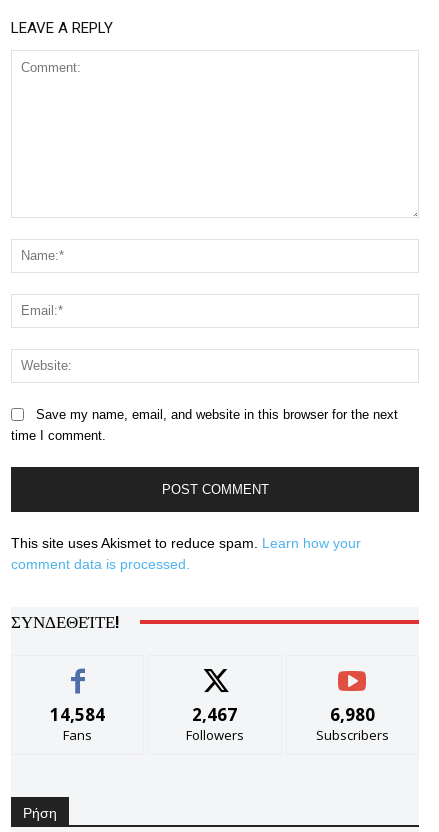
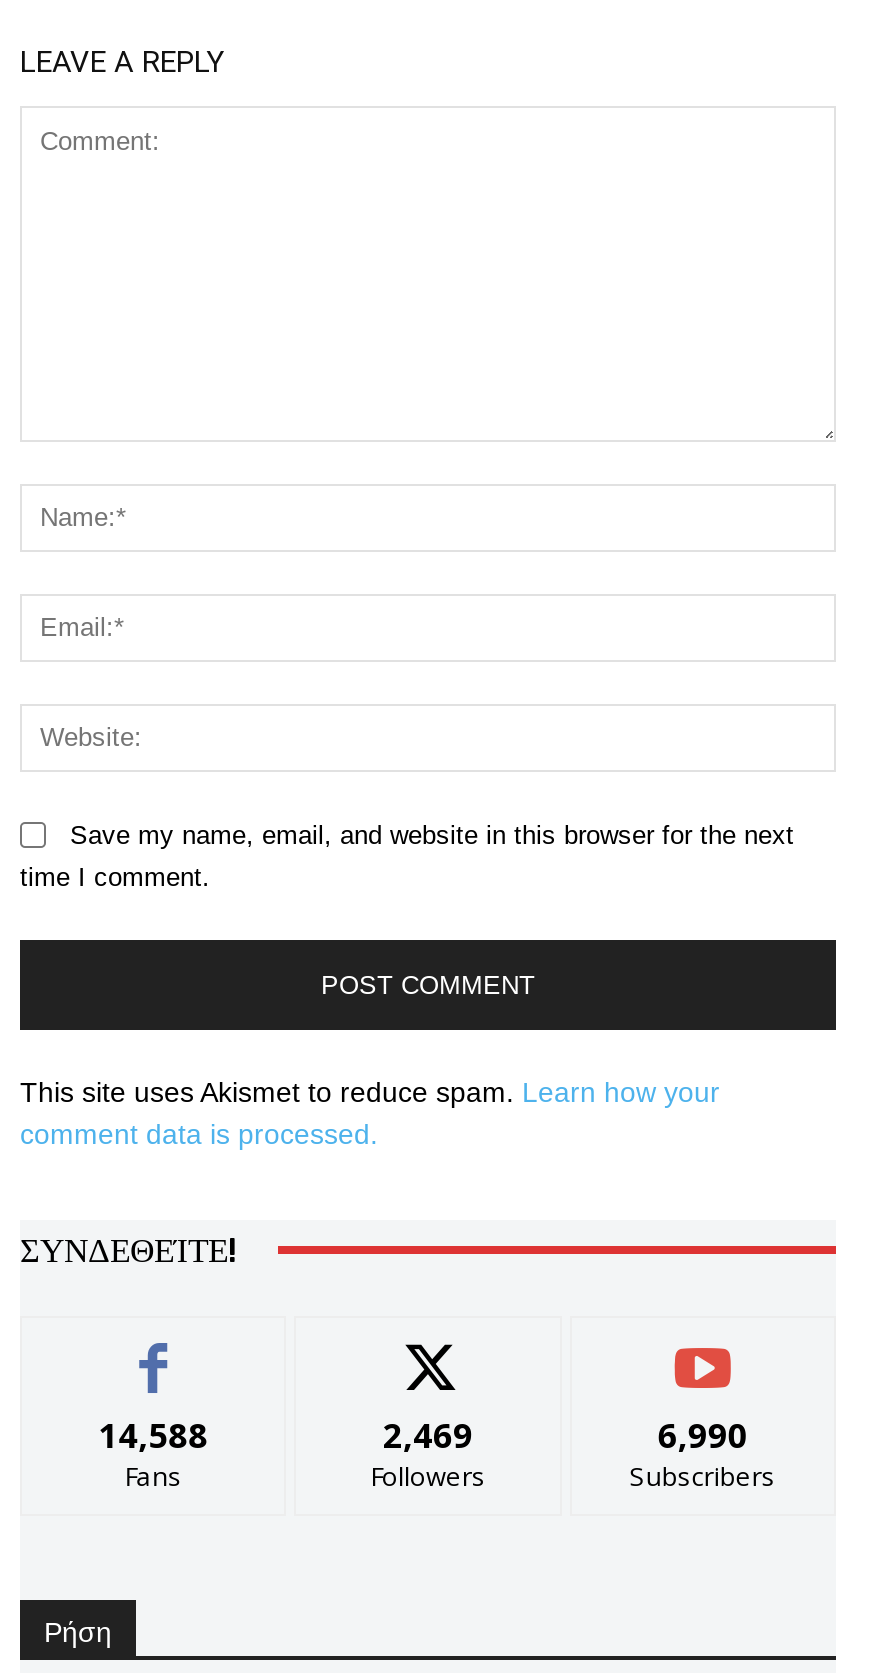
- 14,584
+ 14,588

- 2,467
+ 2,469

- 6,980
+ 6,990
